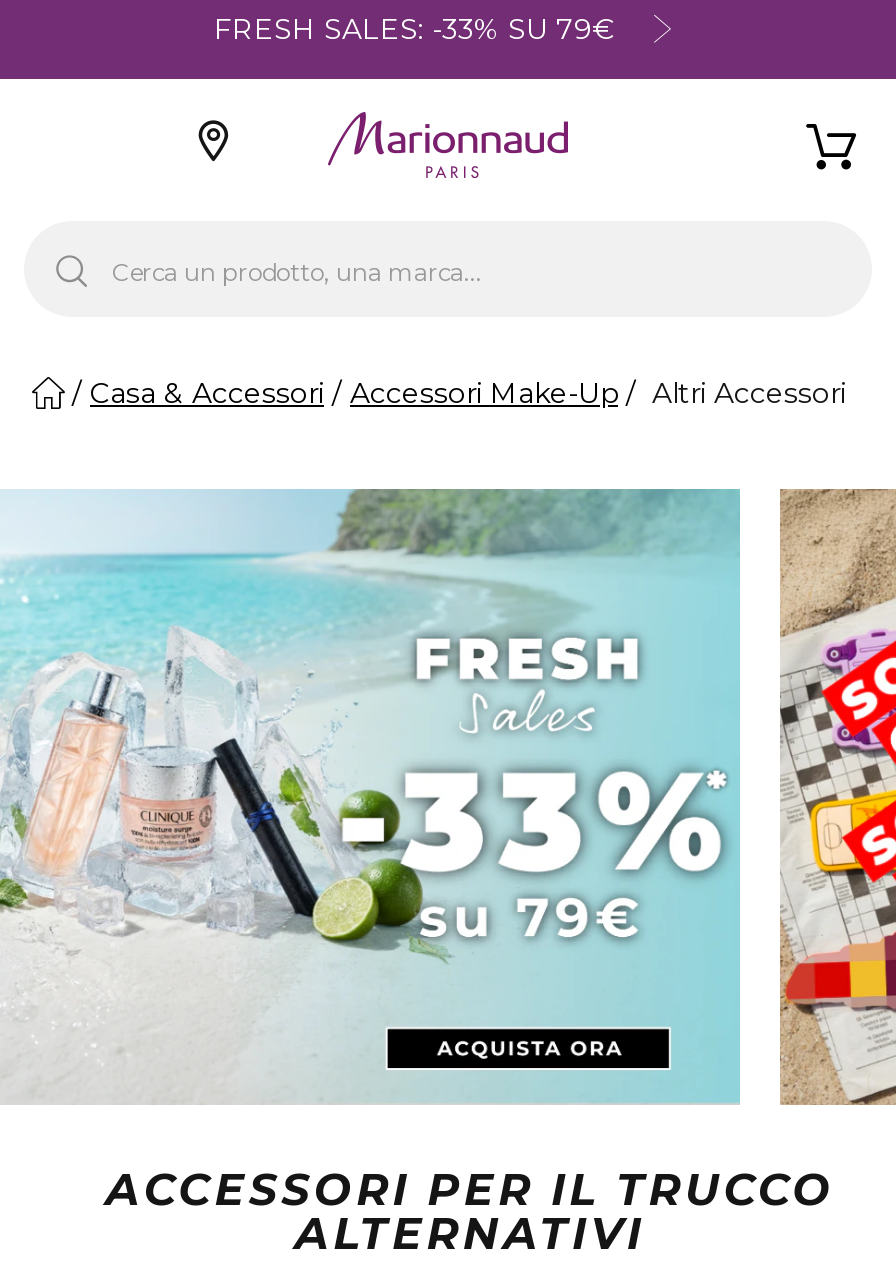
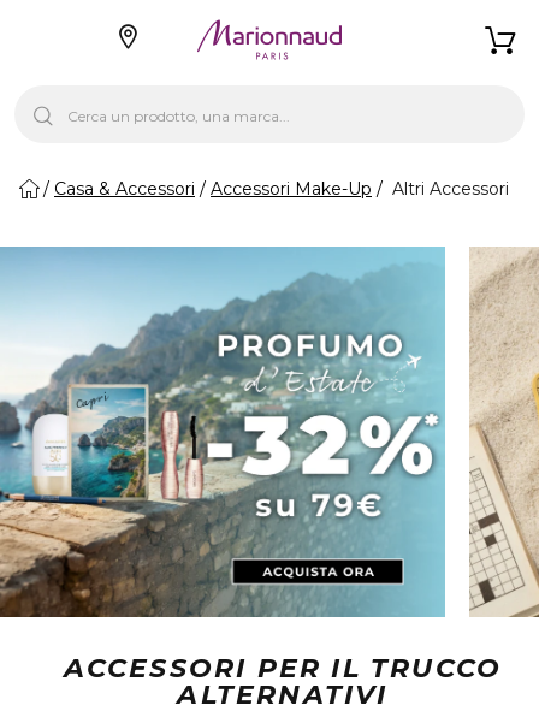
- FRESH SALES: -33% SU 79€

- [image]
+ [image]

- [image]
+ [image]
